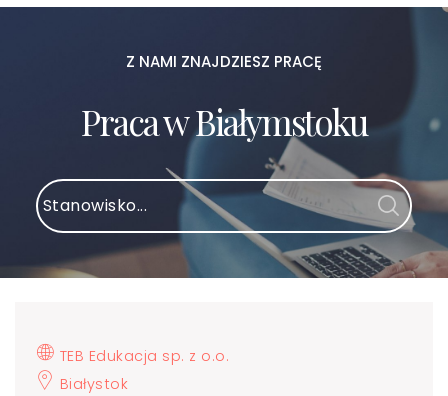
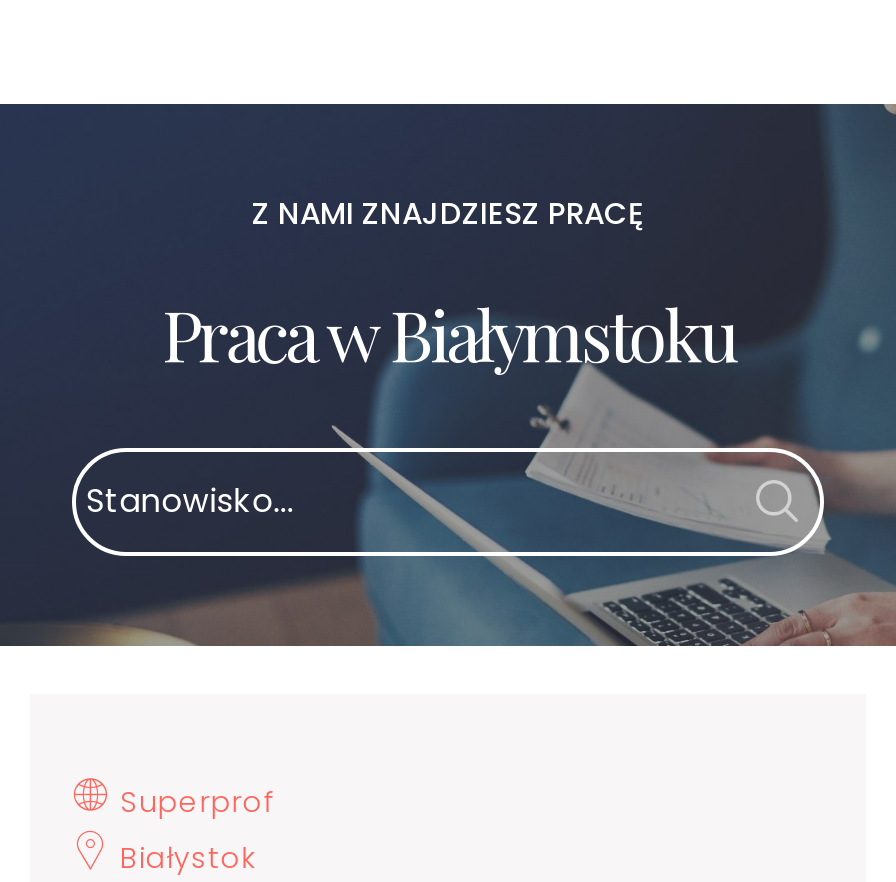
- TEB Edukacja sp. z o.o.
+ Superprof
